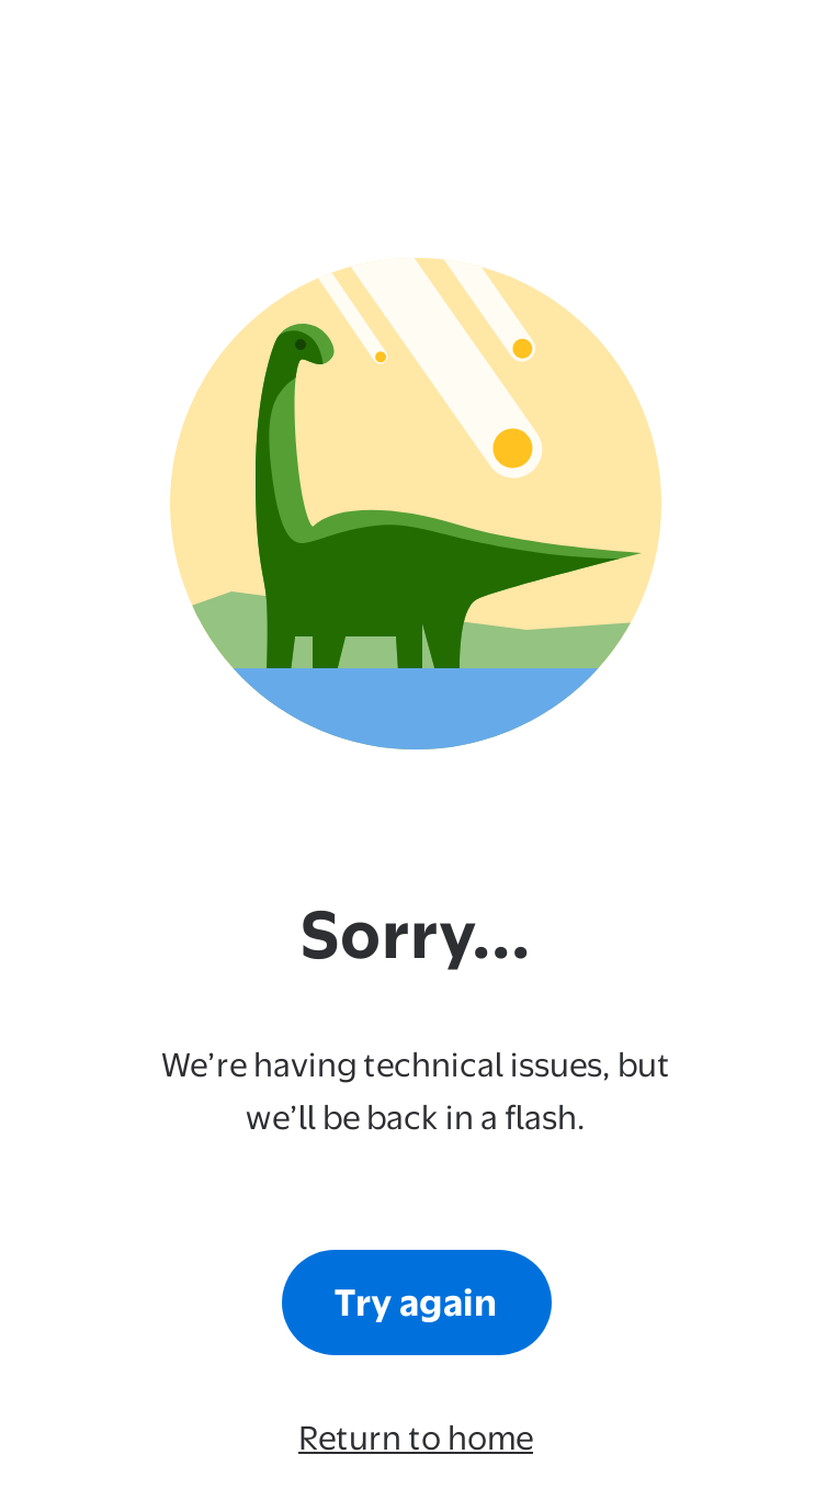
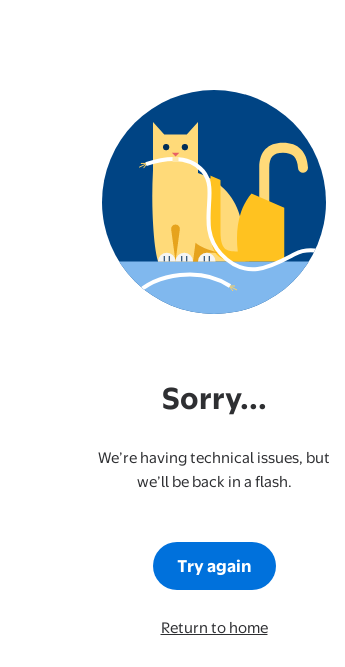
- [image]
+ [image]
